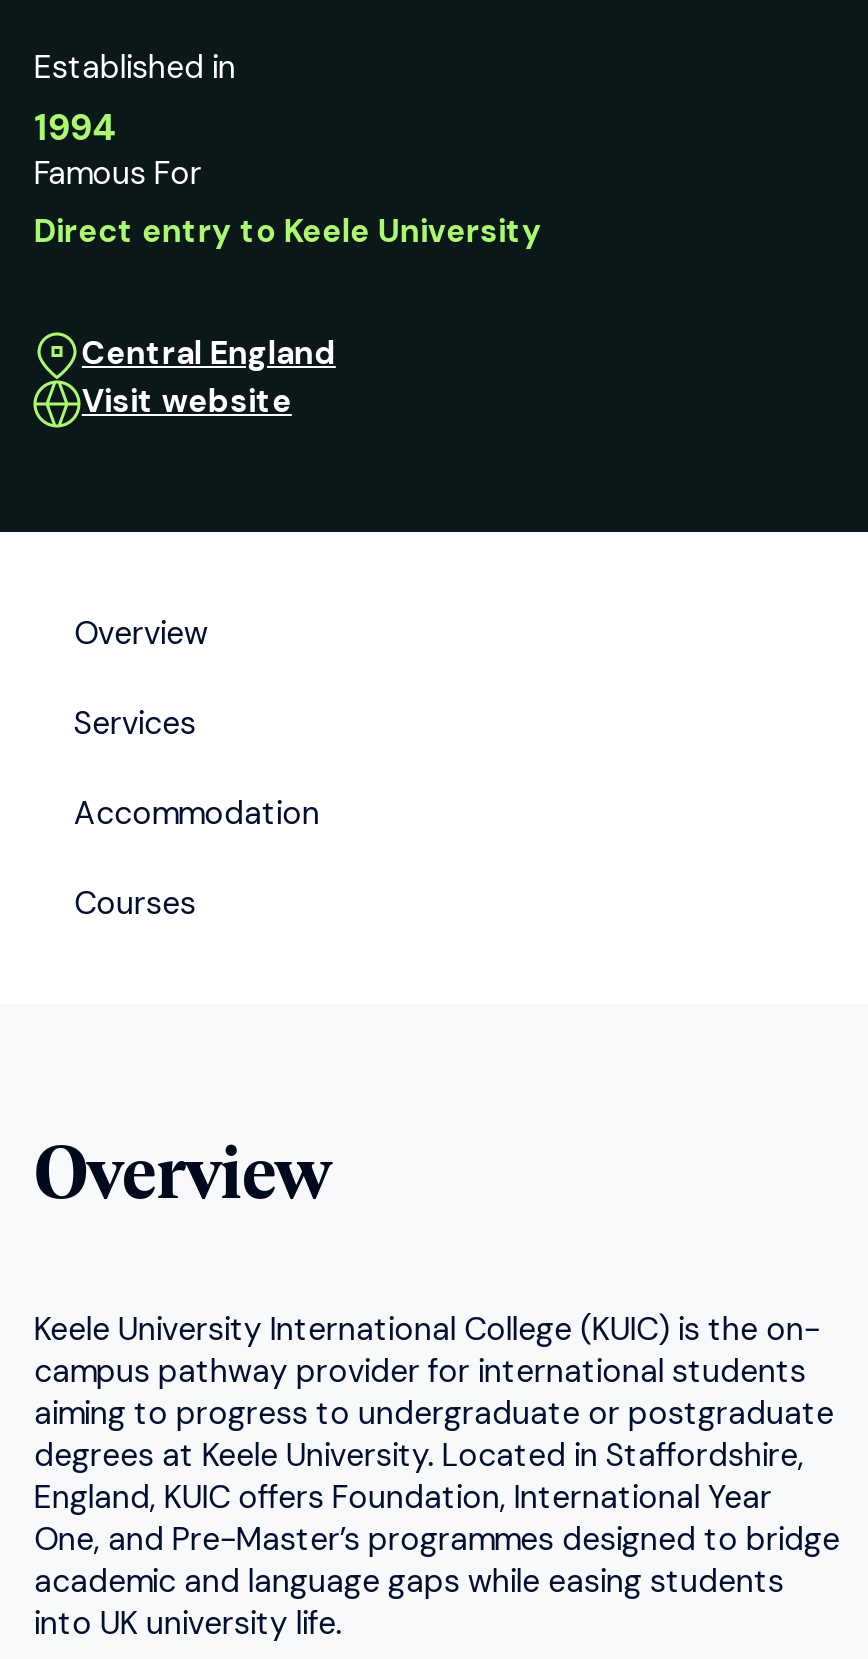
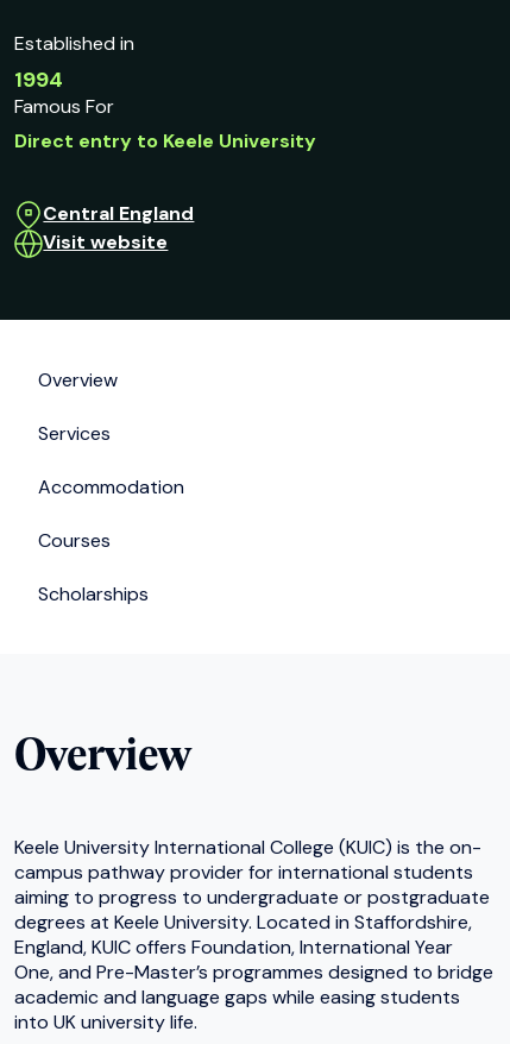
+ Scholarships
